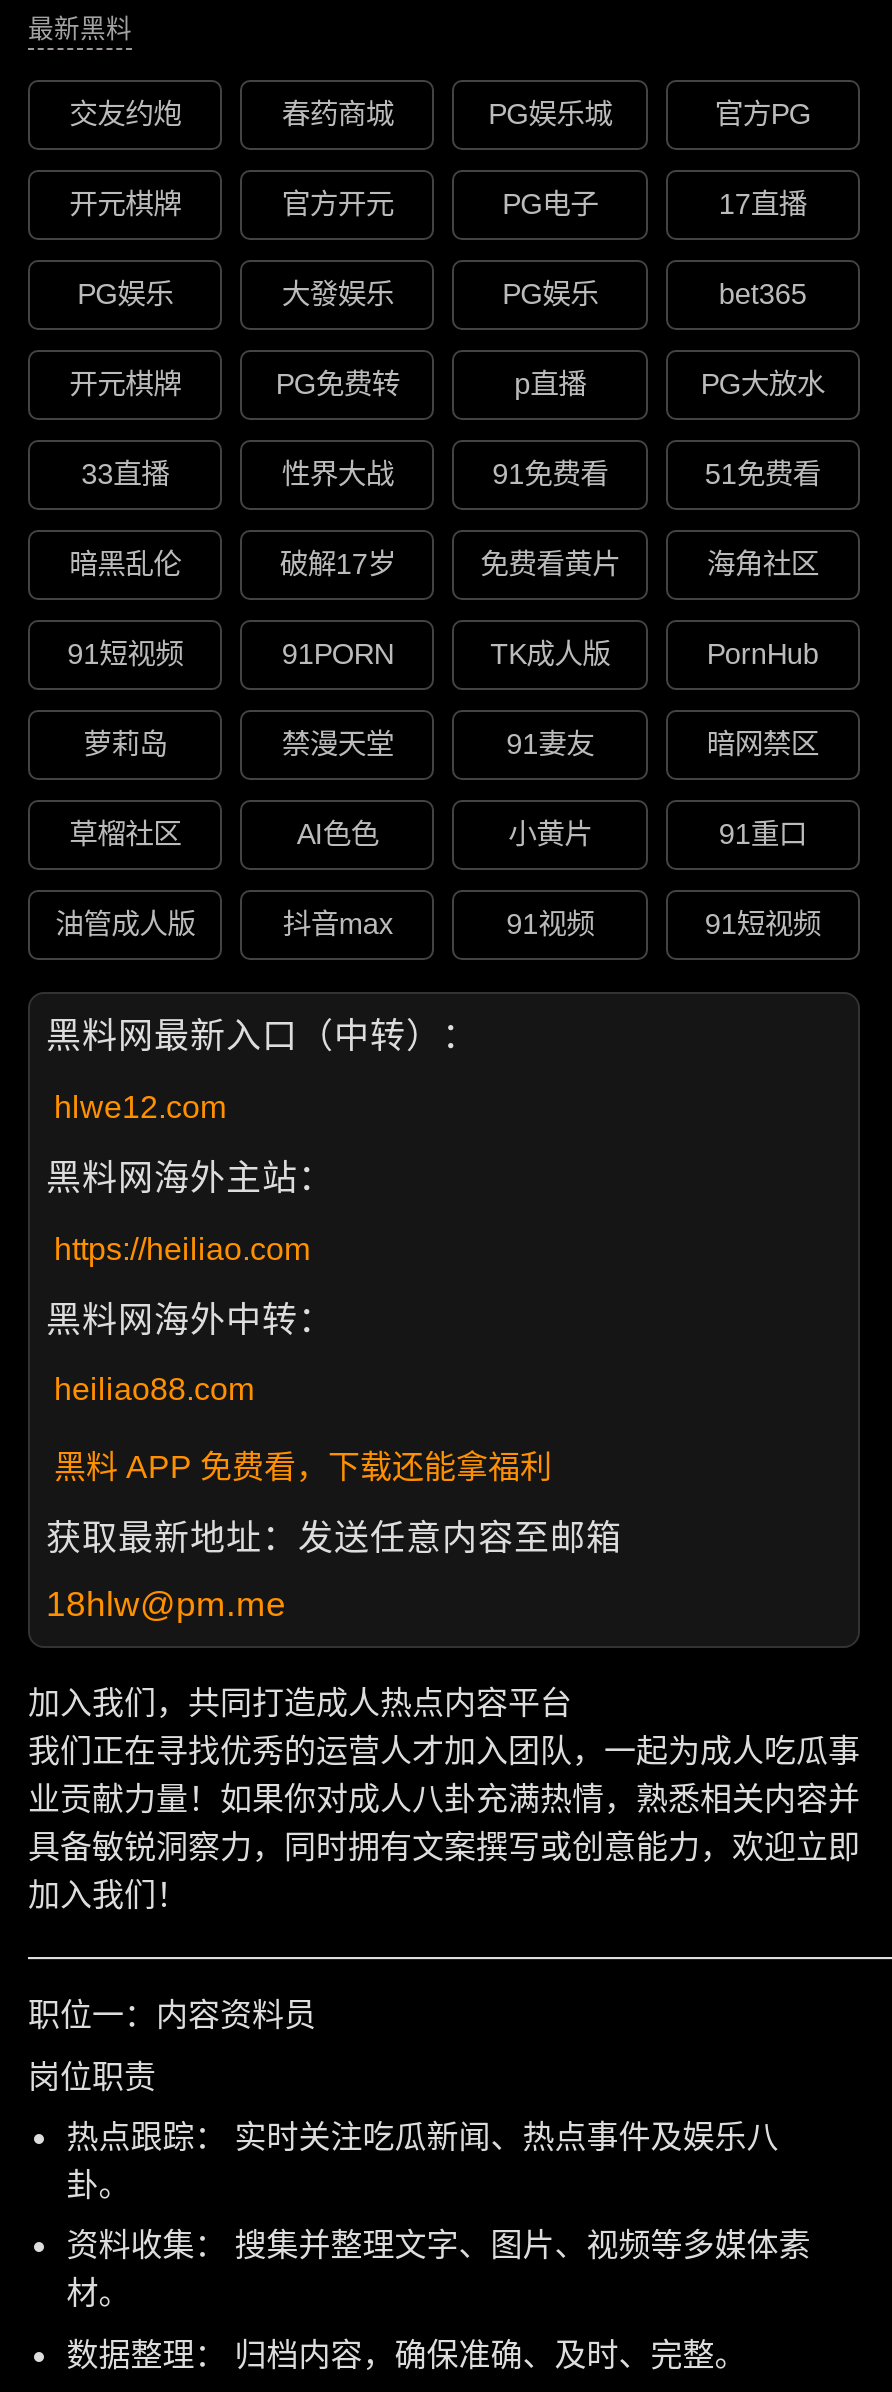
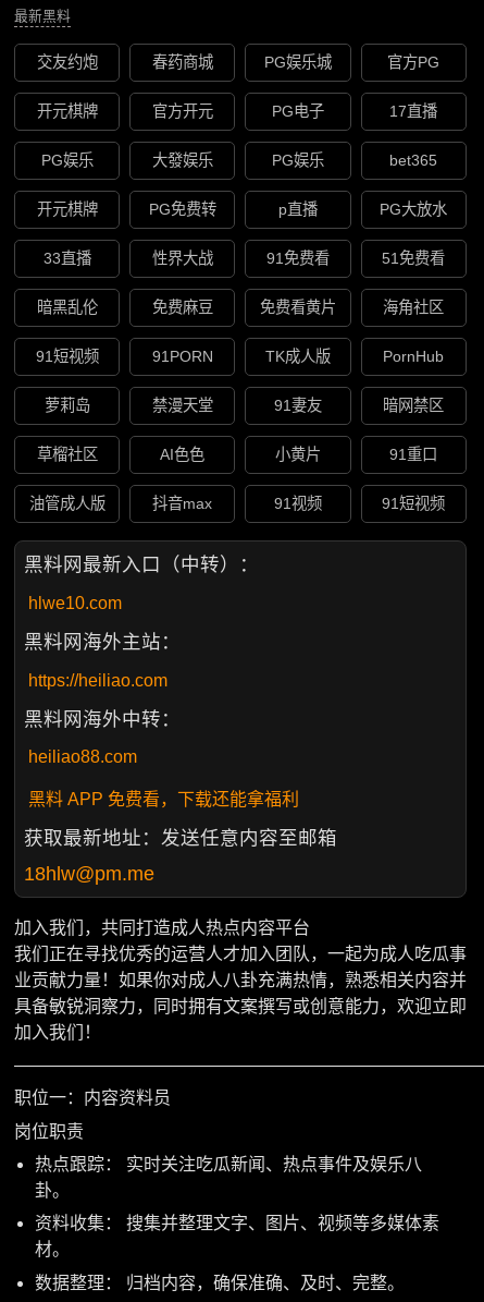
- 破解17岁
+ 免费麻豆

- hlwe12.com
+ hlwe10.com
